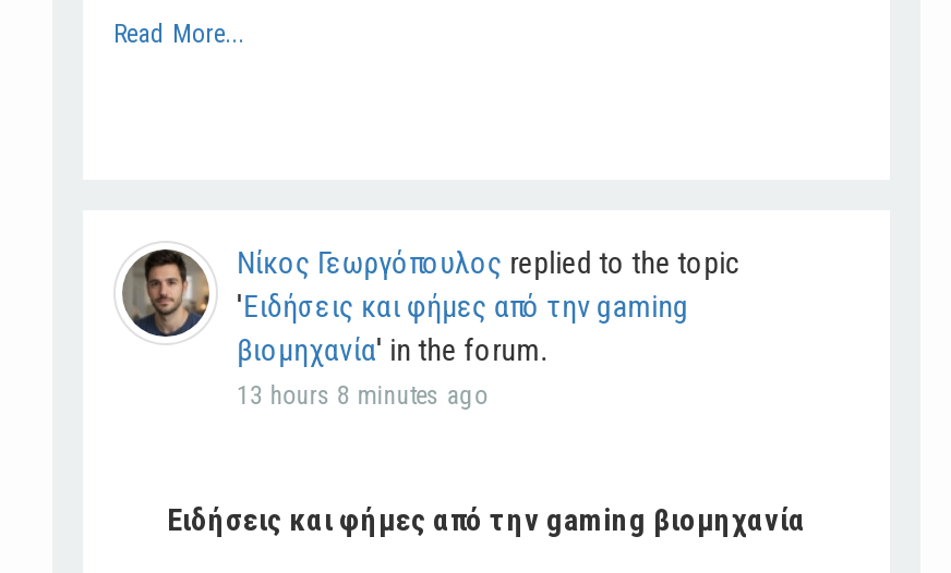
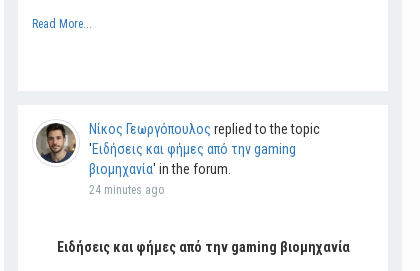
- 13 hours 8 minutes ago
+ 24 minutes ago
